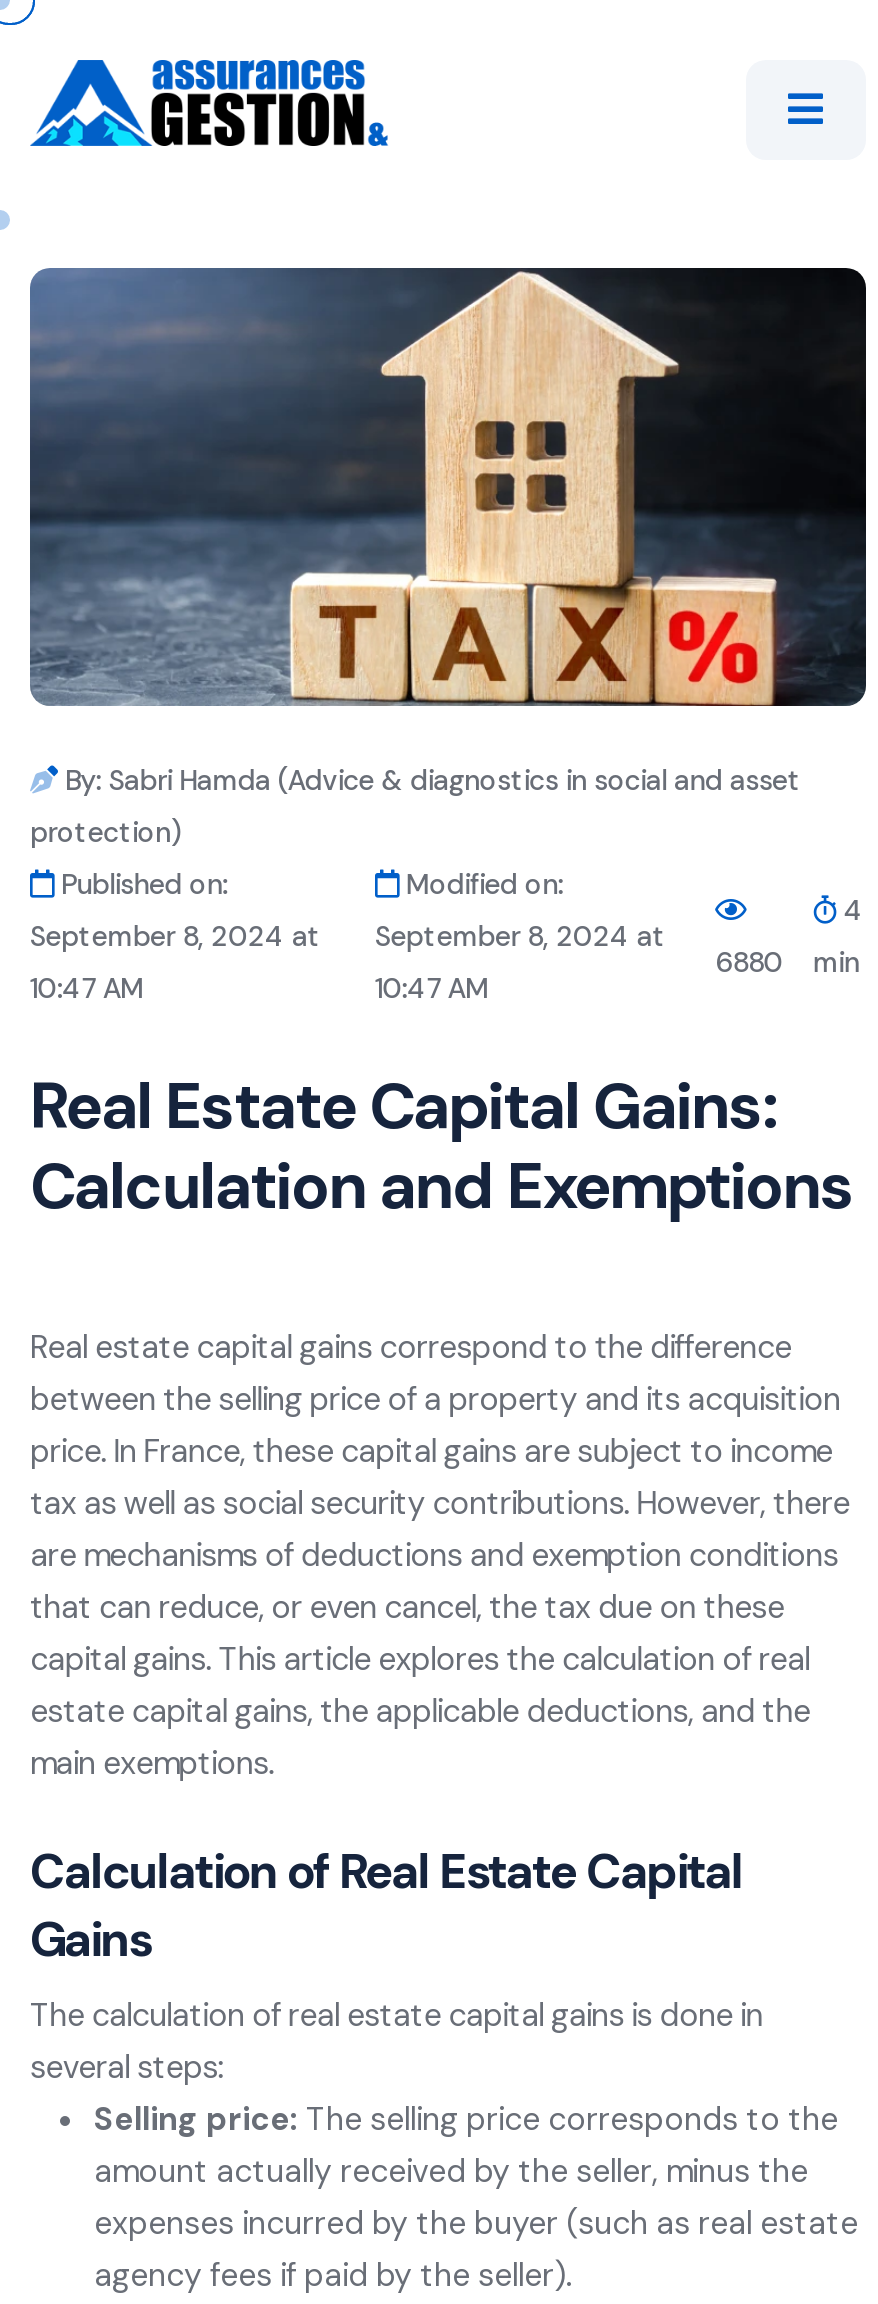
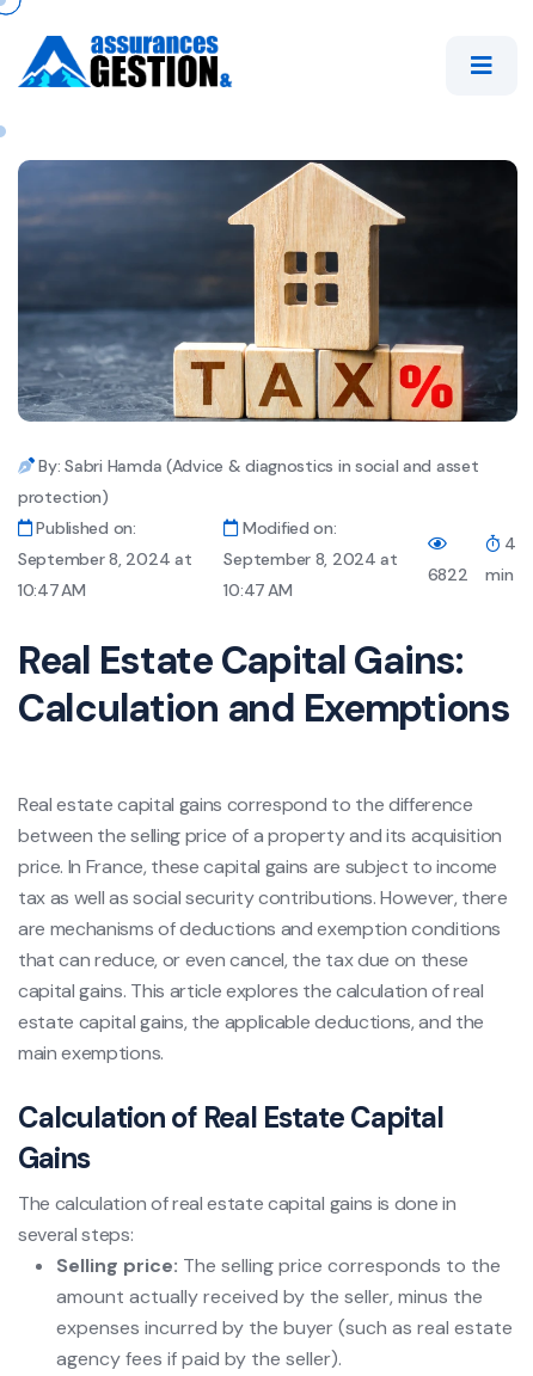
- 6880 min
+ 6822 min
